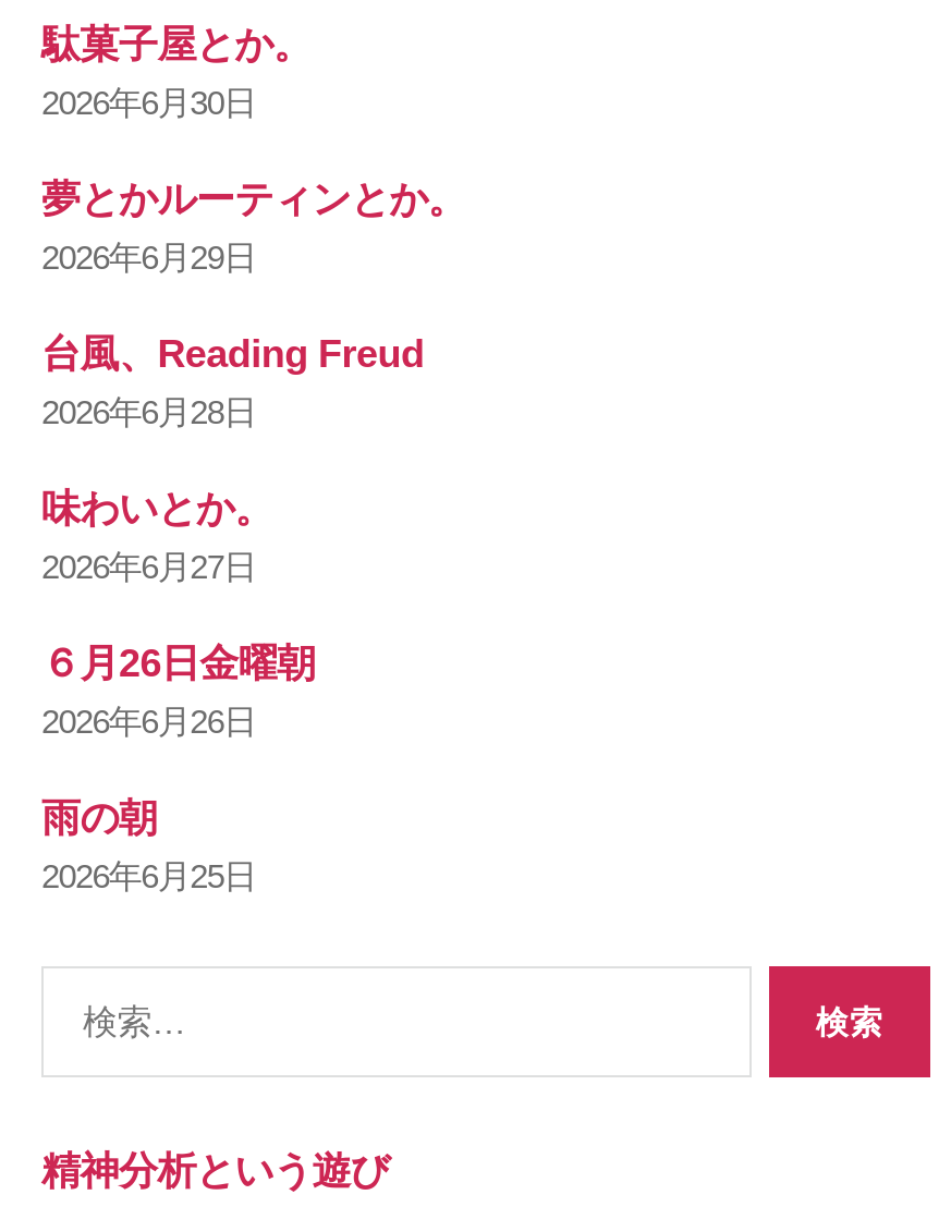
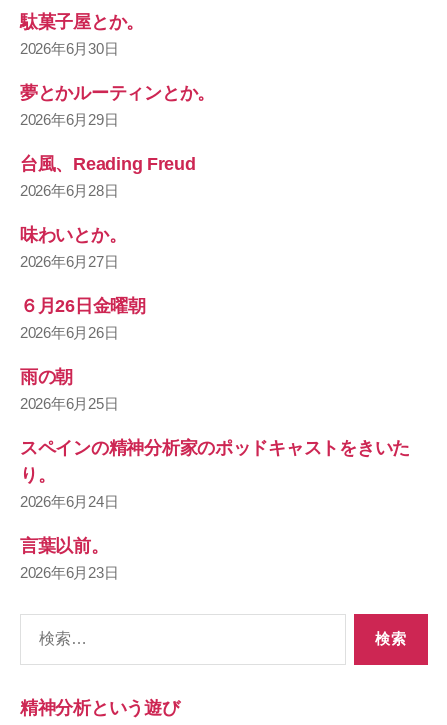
+ スペインの精神分析家のポッドキャストをきいた
+ り。
+ 2026年6月24日
+ 言葉以前。
+ 2026年6月23日
